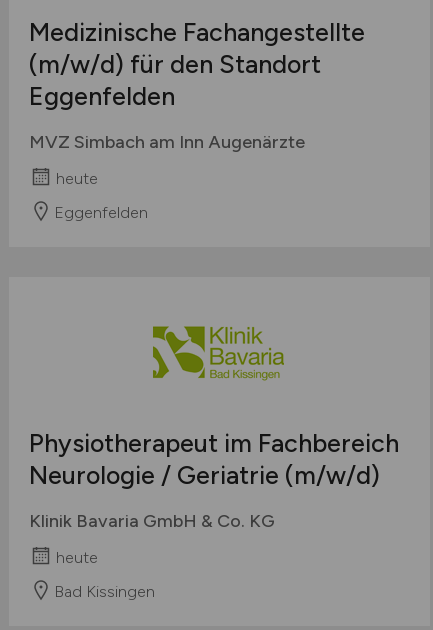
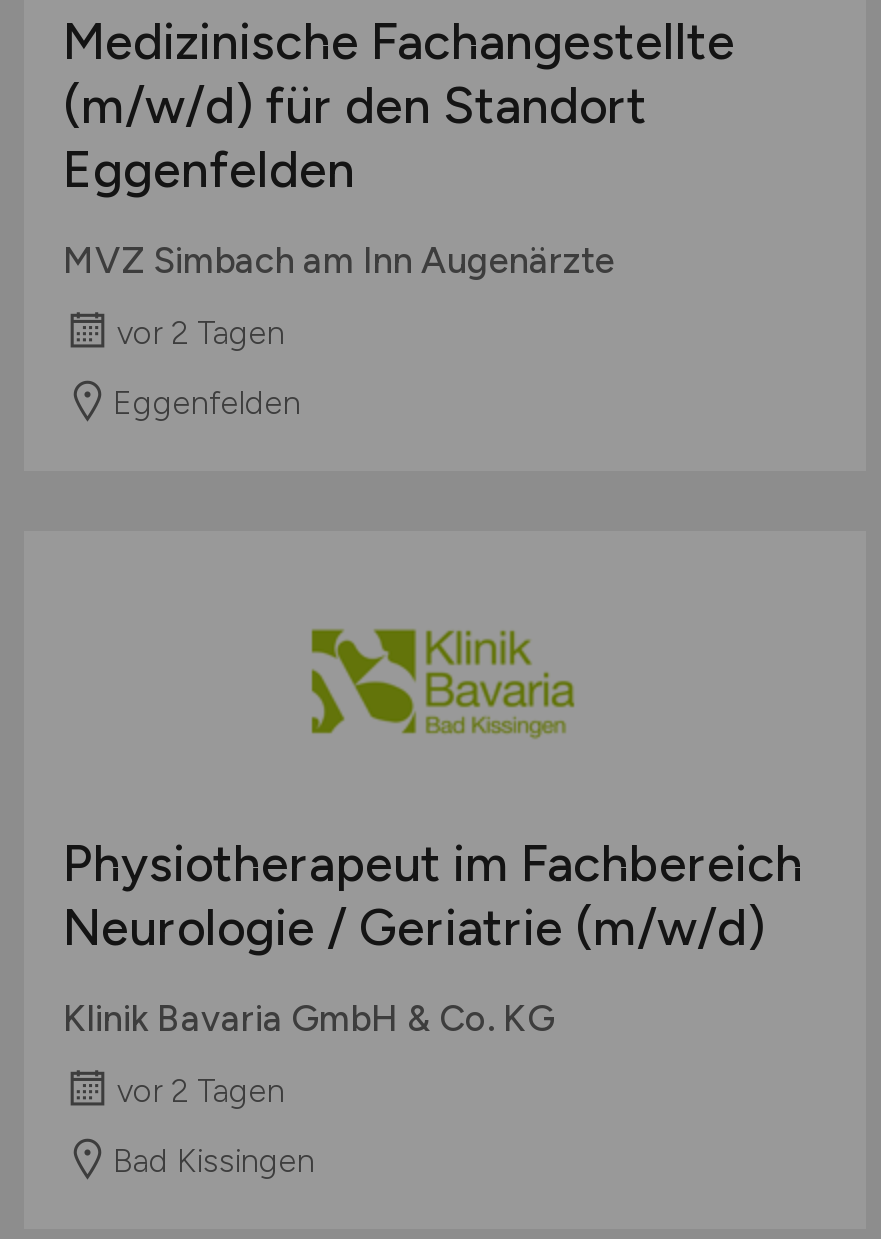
- heute
+ vor 2 Tagen

- heute
+ vor 2 Tagen
